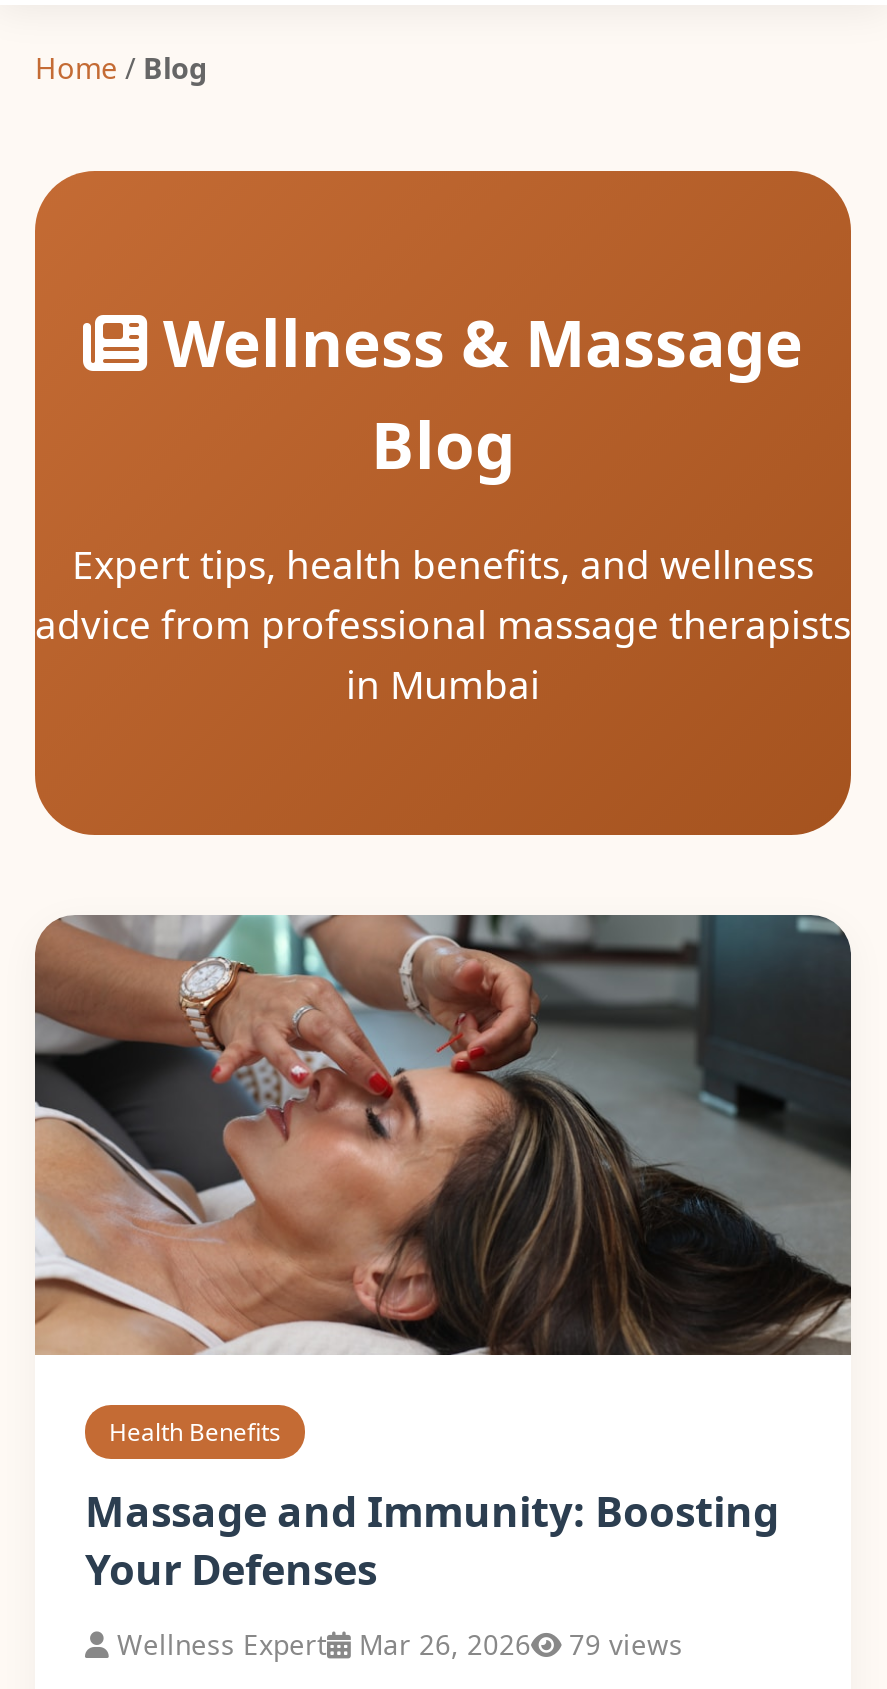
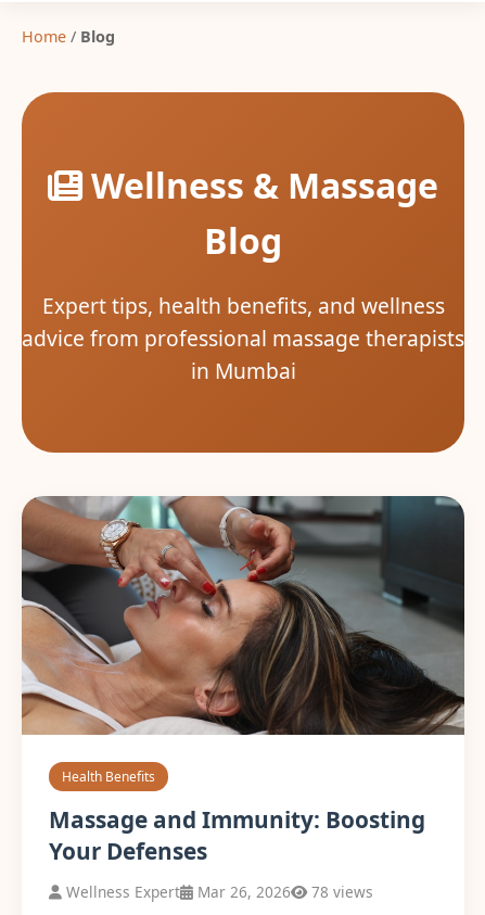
- 79 views
+ 78 views
